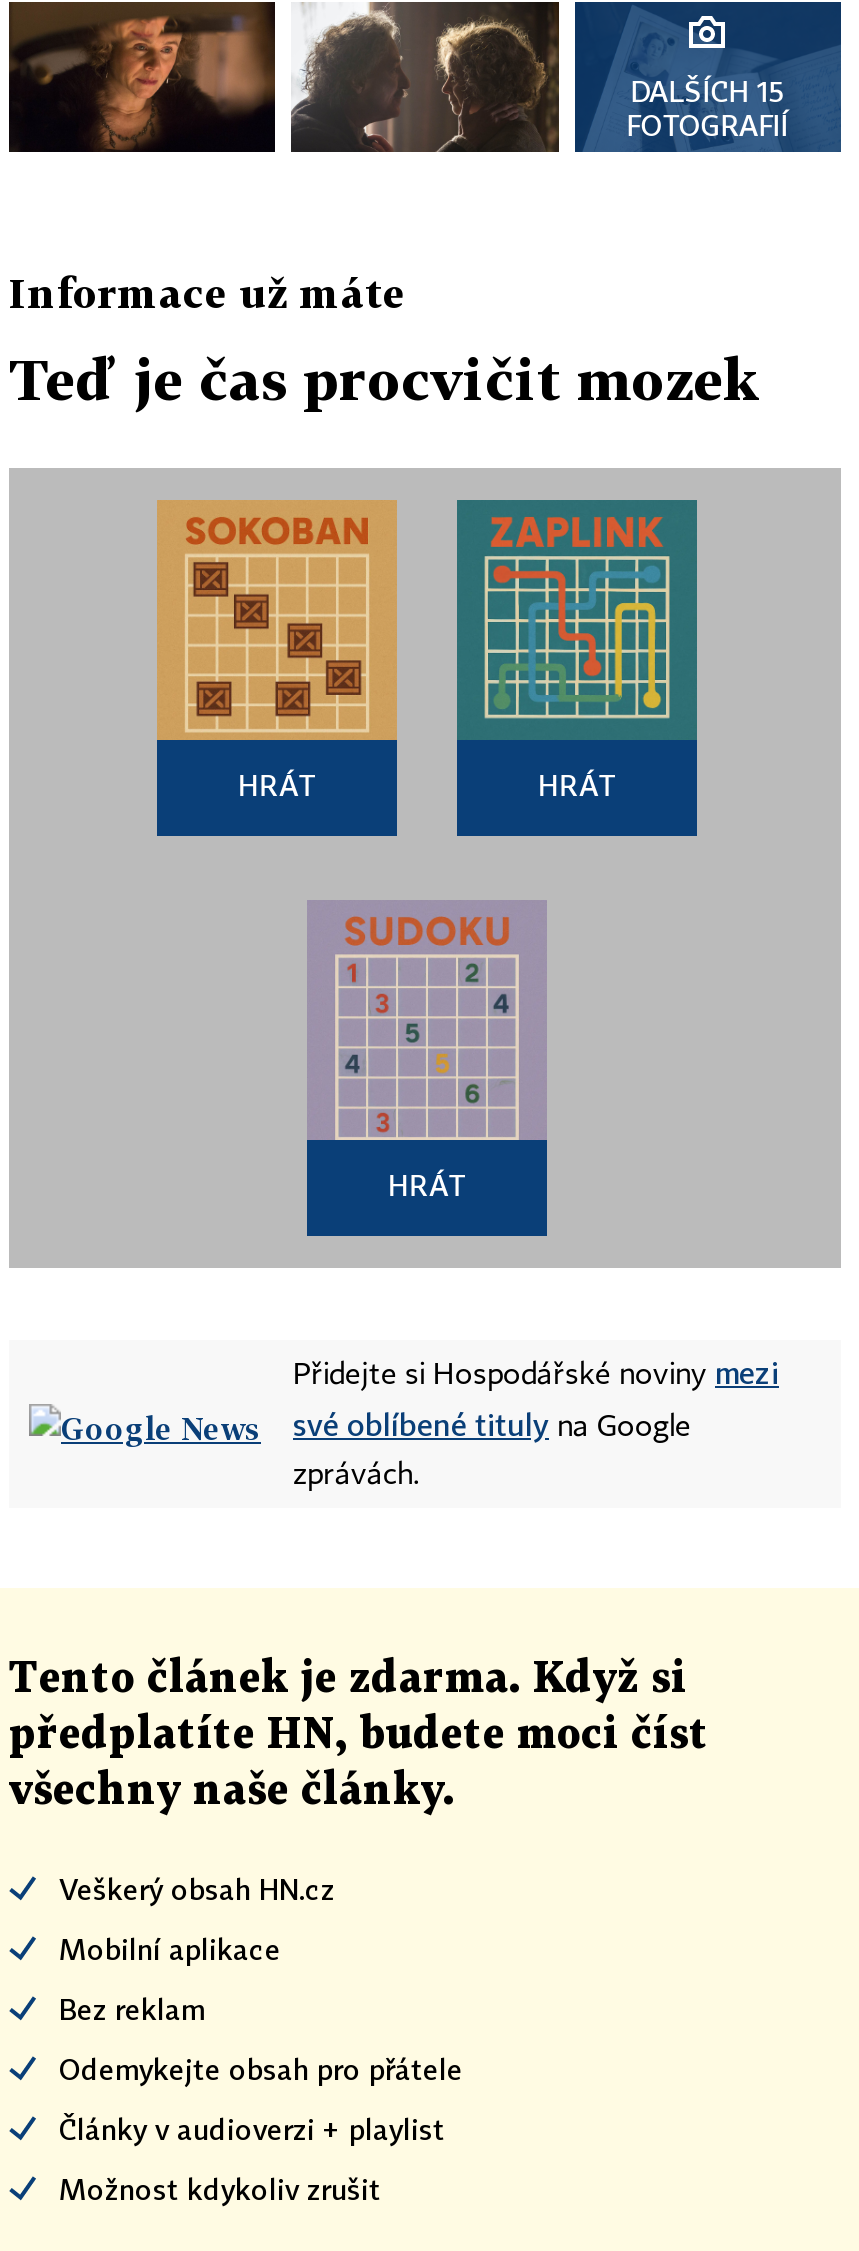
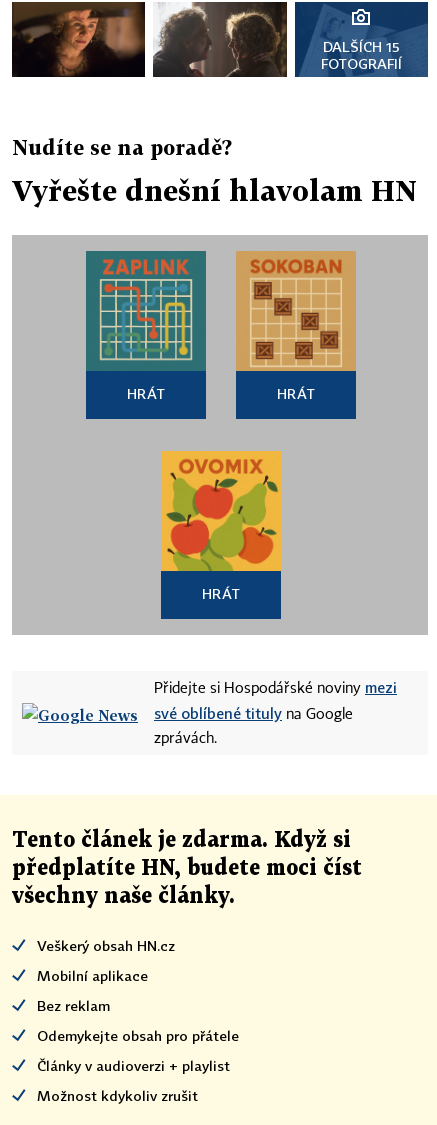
- Informace už máte
+ Nudíte se na poradě?

- Teď je čas procvičit mozek
+ Vyřešte dnešní hlavolam HN

- [image]
+ [image]

- [image]
+ [image]

- [image]
+ [image]
